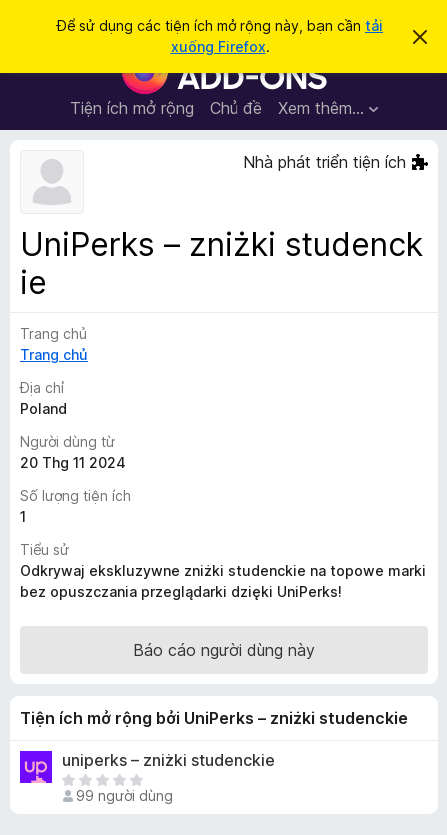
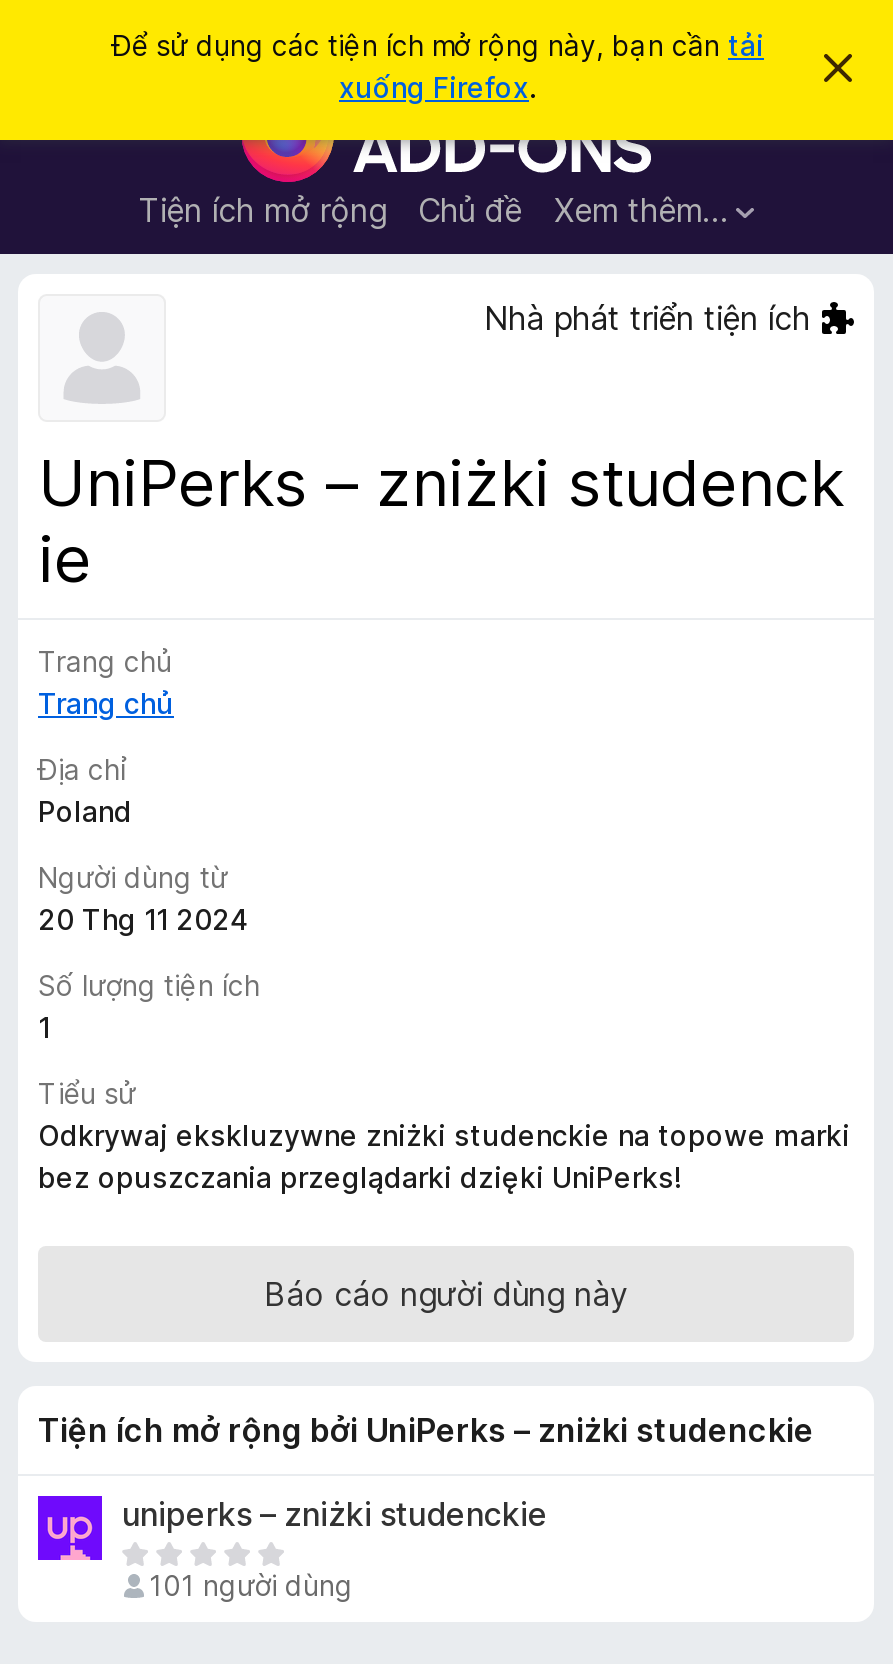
- 99 người dùng
+ 101 người dùng
